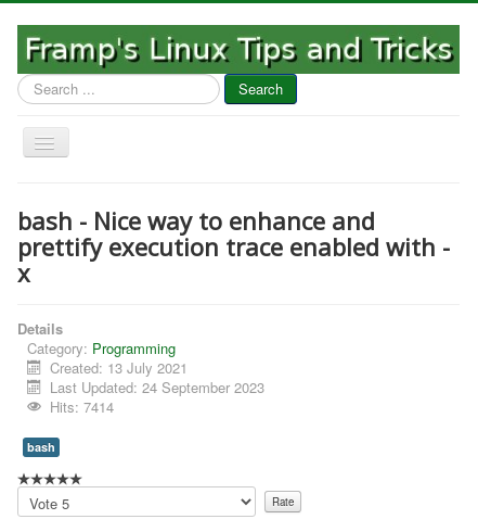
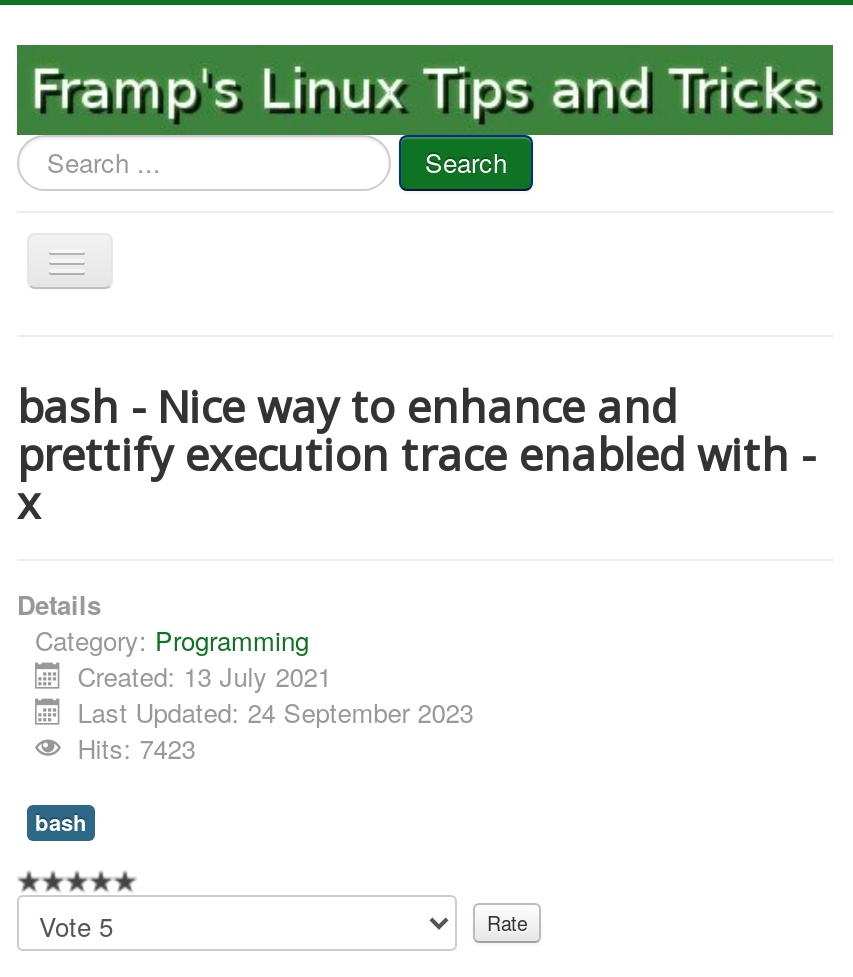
- Hits: 7414
+ Hits: 7423
